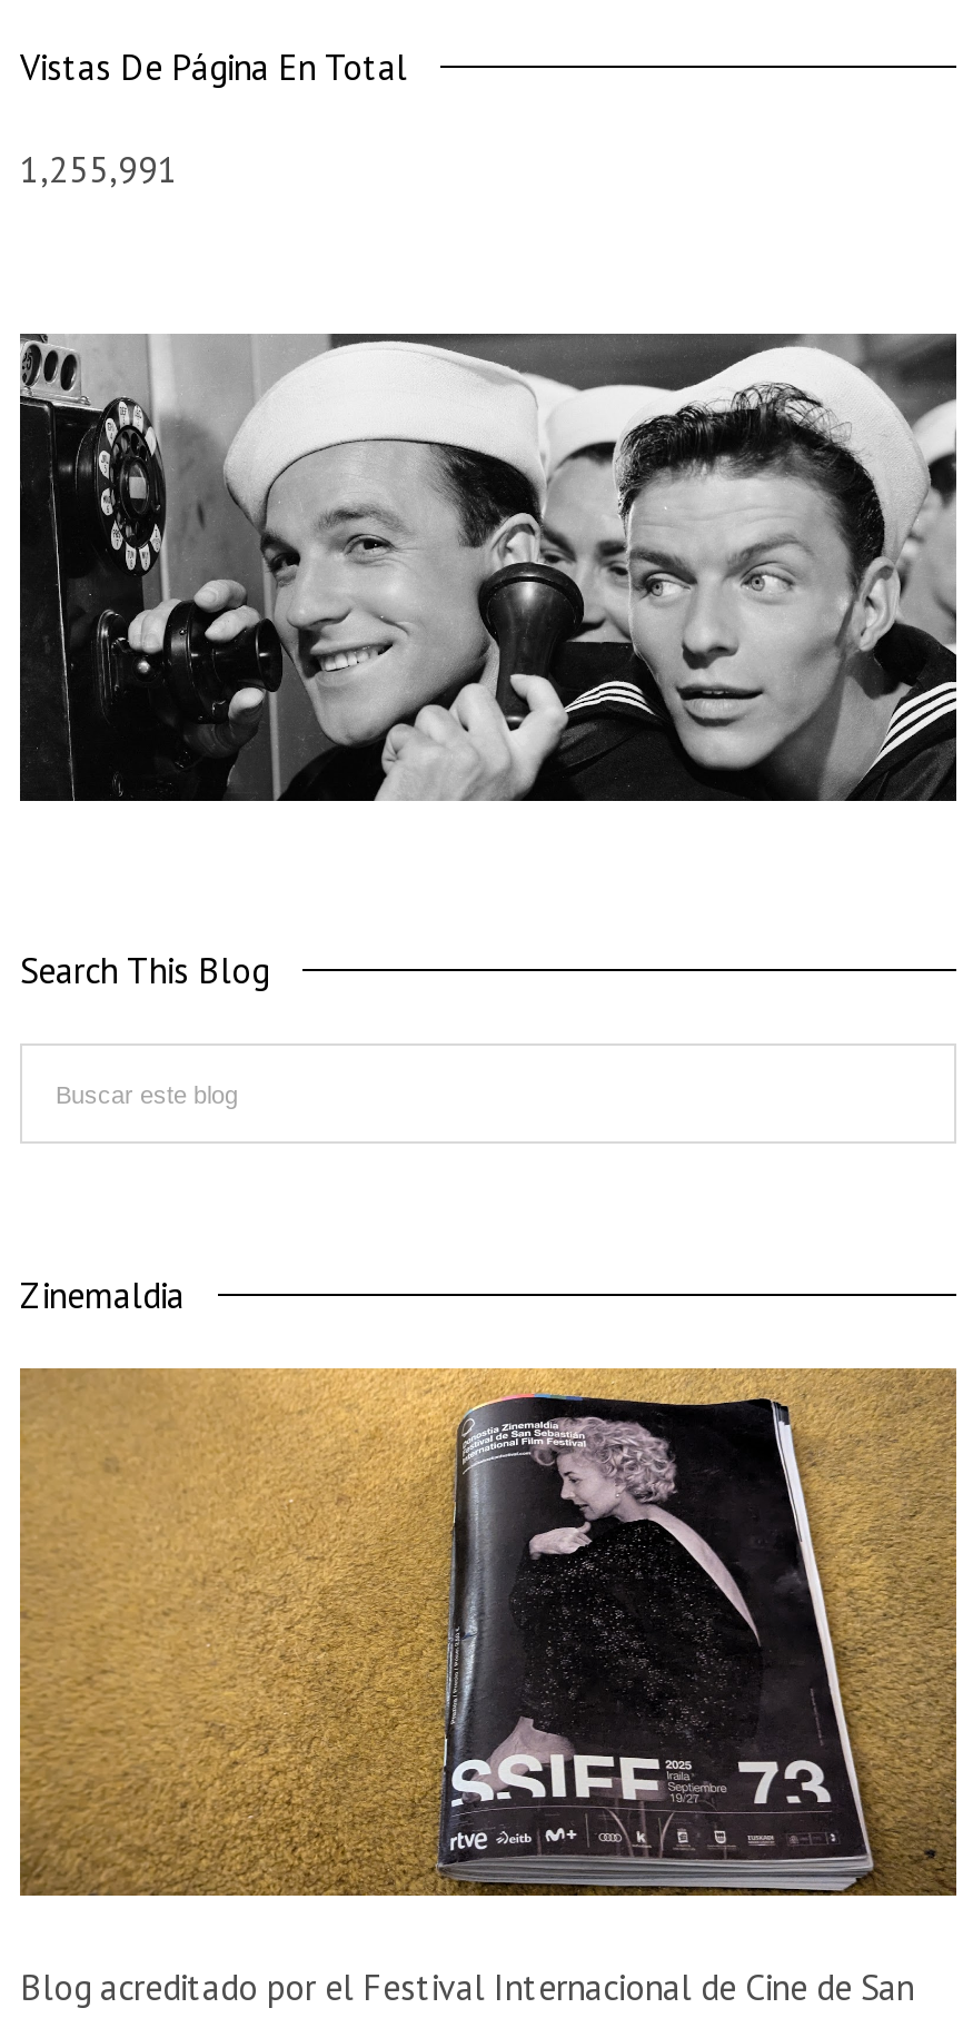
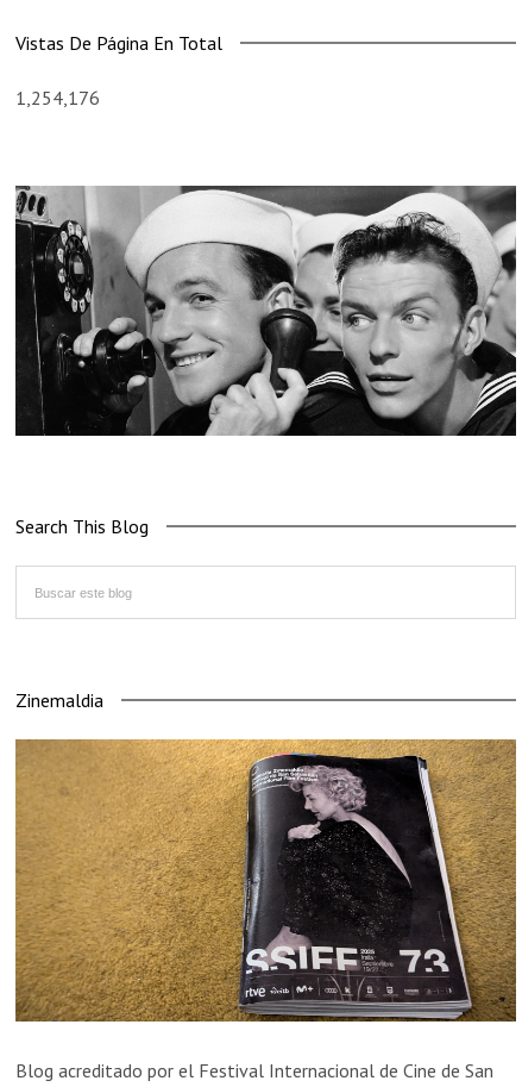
- 1,255,991
+ 1,254,176
